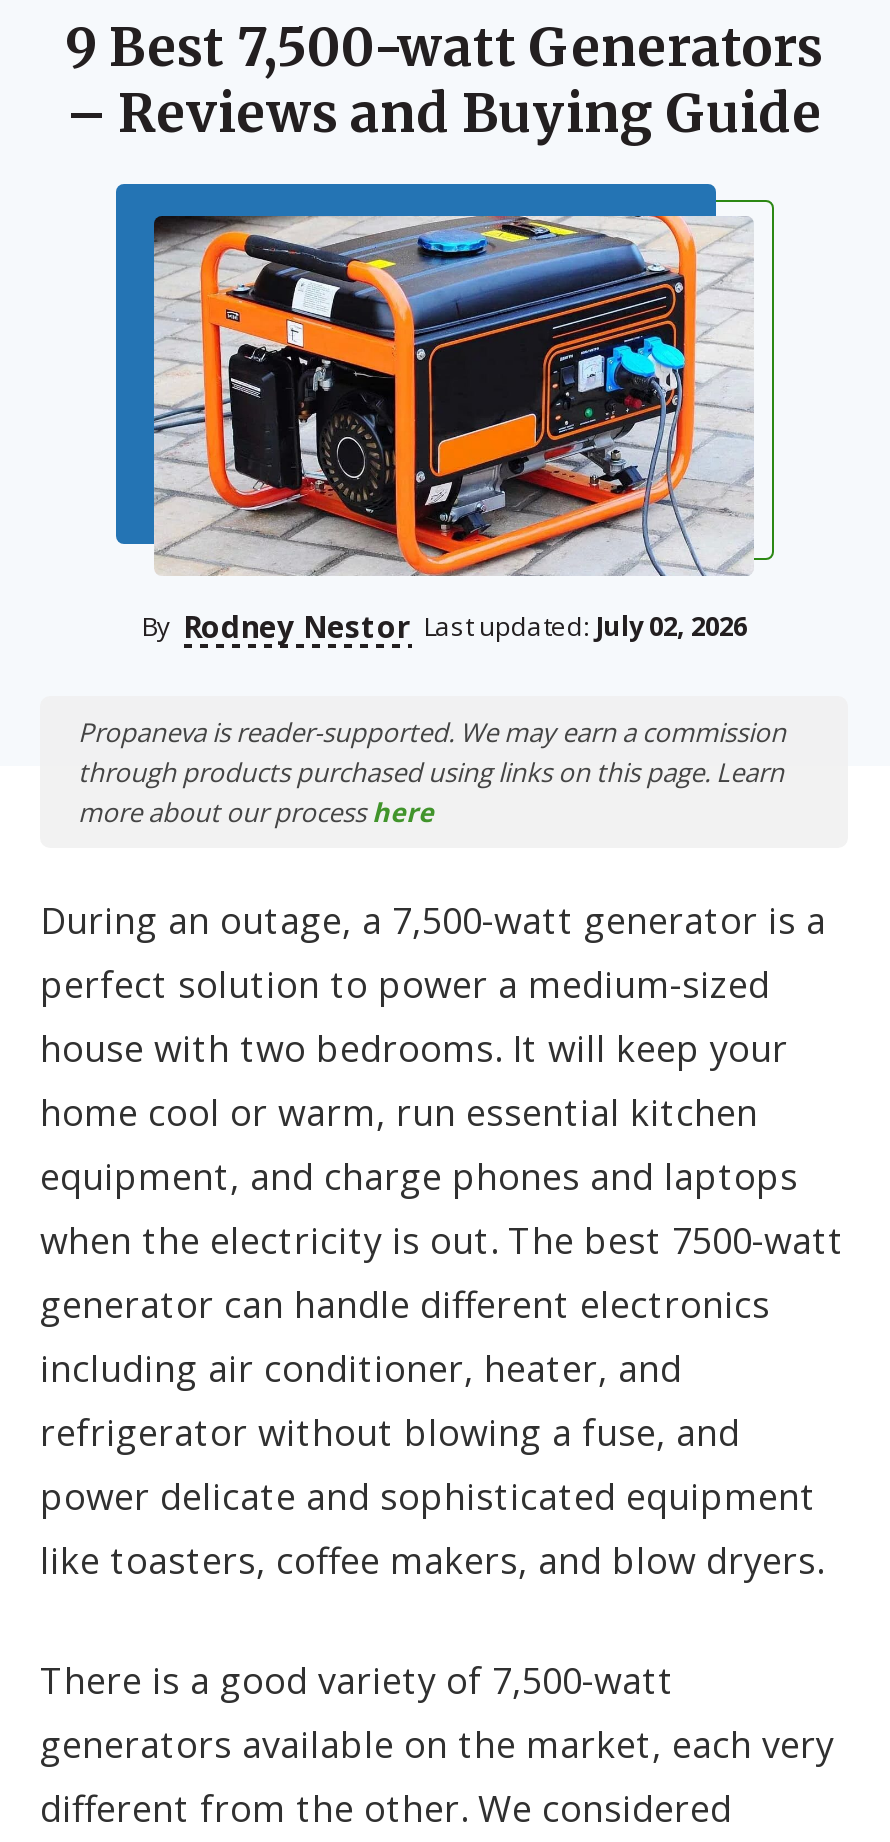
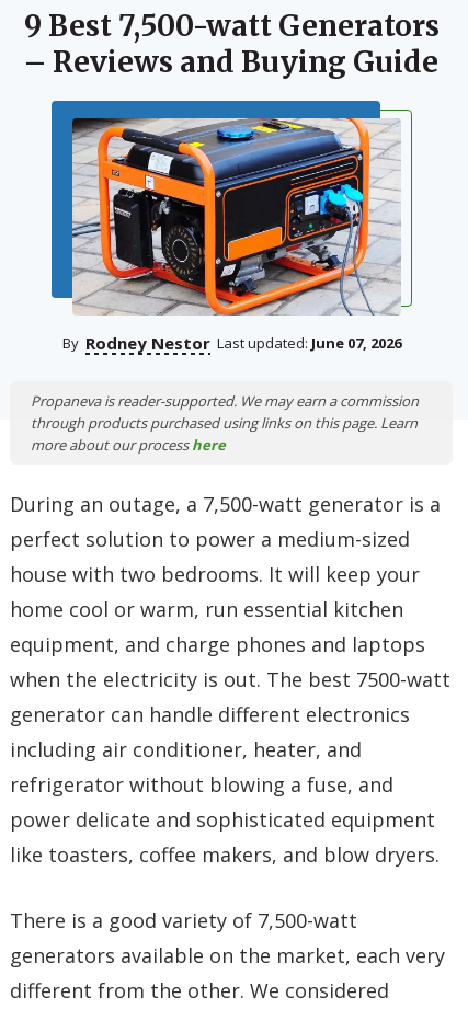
- By Rodney Nestor Last updated: July 02, 2026
+ By Rodney Nestor Last updated: June 07, 2026
